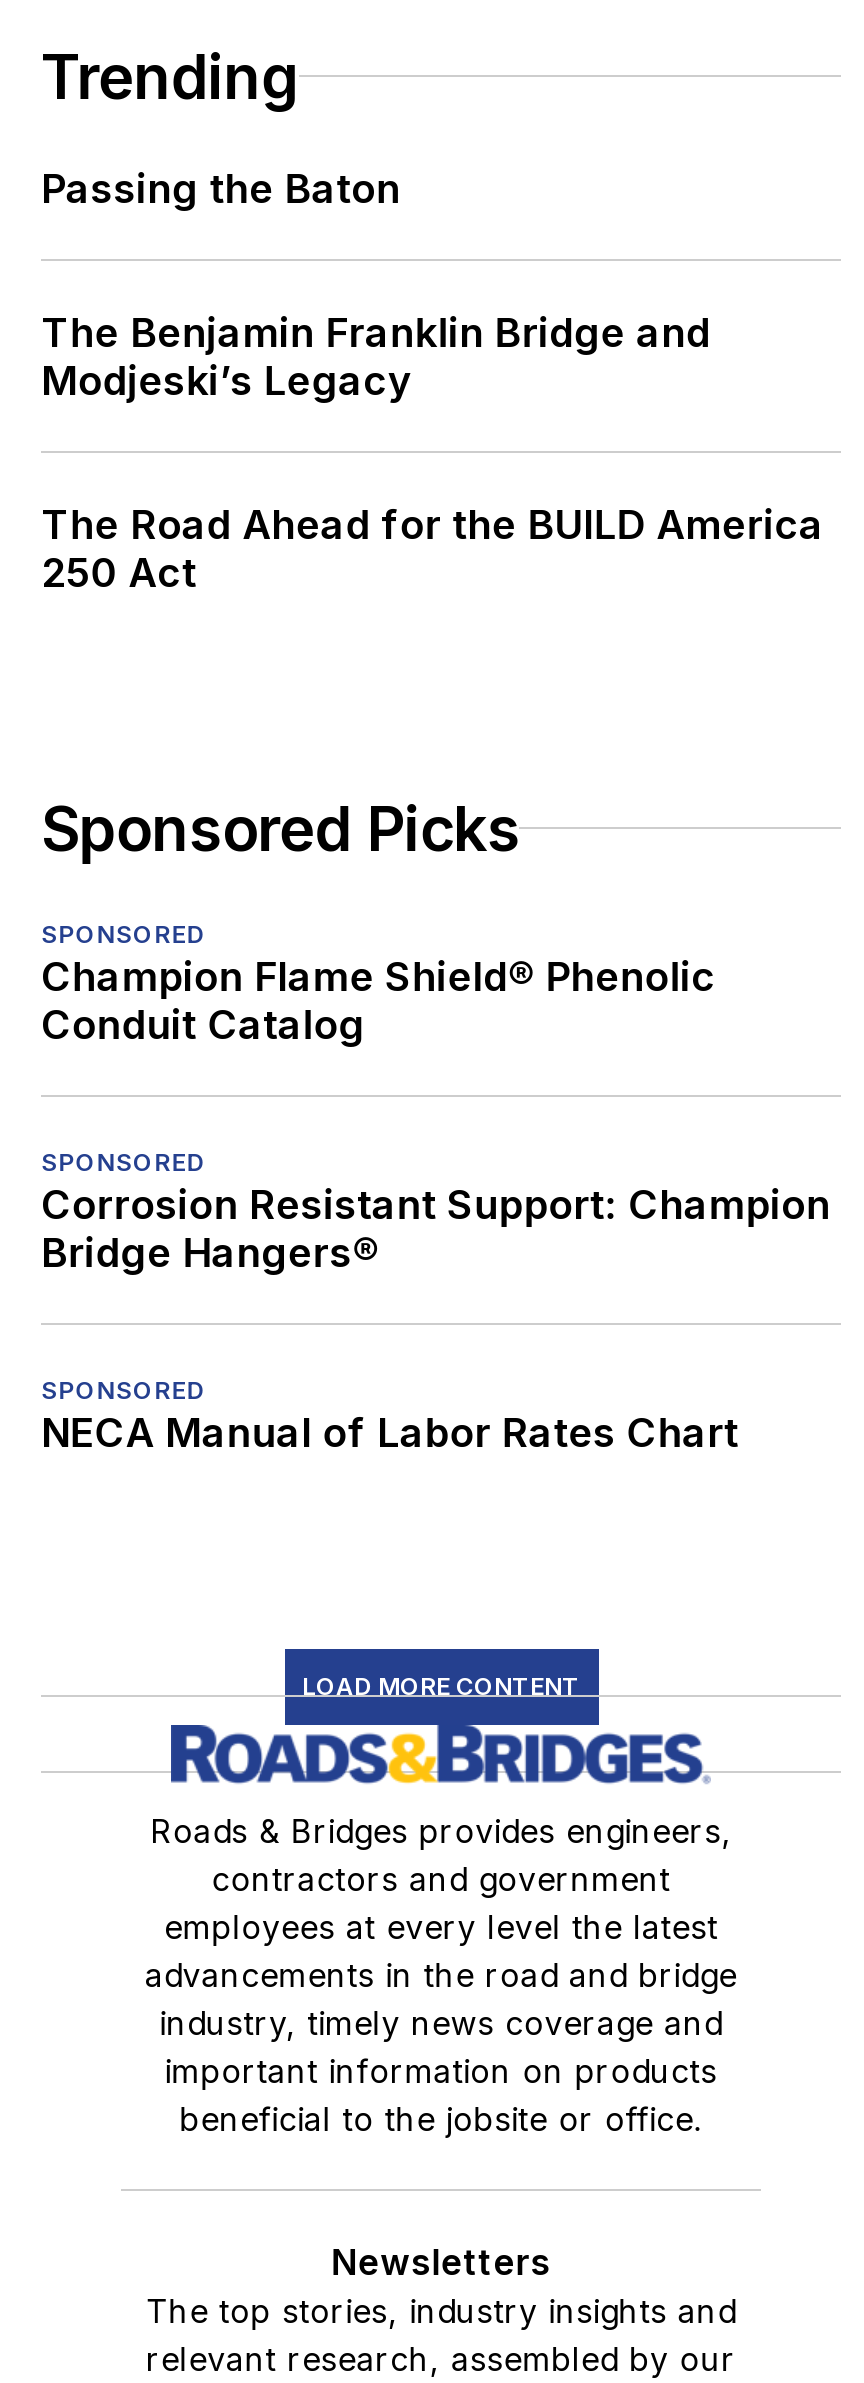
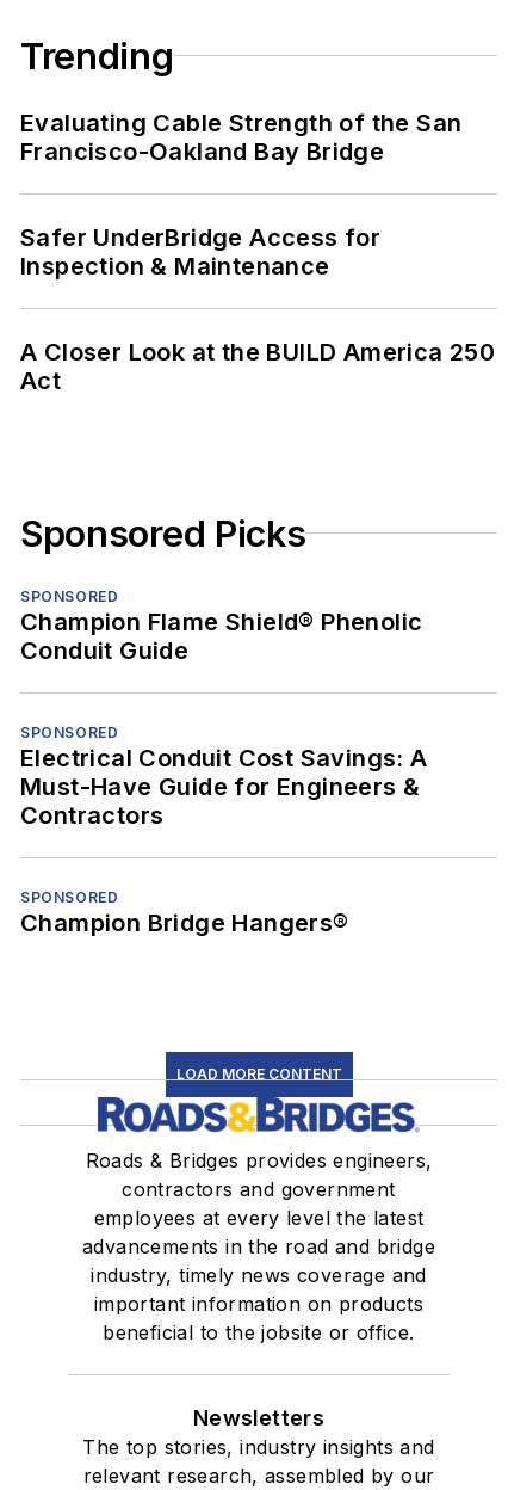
- Passing the Baton
+ Evaluating Cable Strength of the San
+ Francisco-Oakland Bay Bridge

- The Benjamin Franklin Bridge and
- Modjeski’s Legacy
+ Safer UnderBridge Access for
+ Inspection & Maintenance

- The Road Ahead for the BUILD America
- 250 Act
+ A Closer Look at the BUILD America 250
+ Act

- Conduit Catalog
+ Conduit Guide

- Corrosion Resistant Support: Champion
- Bridge Hangers®
+ Electrical Conduit Cost Savings: A
+ Must-Have Guide for Engineers &
+ Contractors

- NECA Manual of Labor Rates Chart
+ Champion Bridge Hangers®
